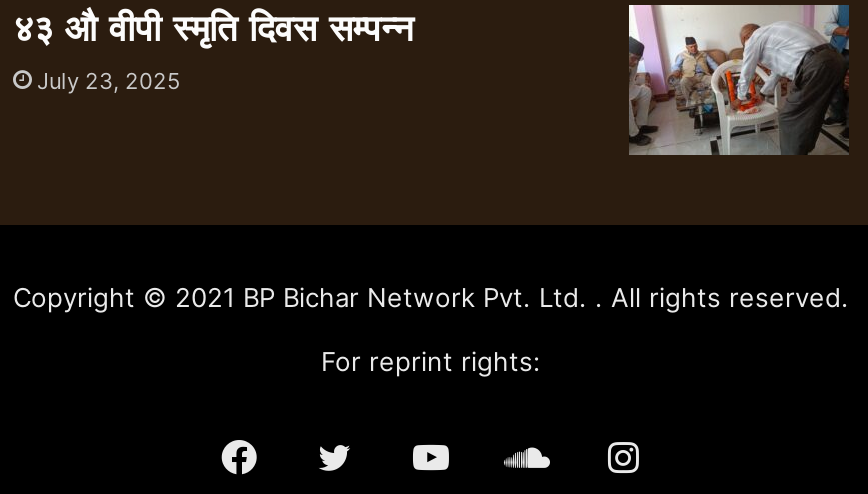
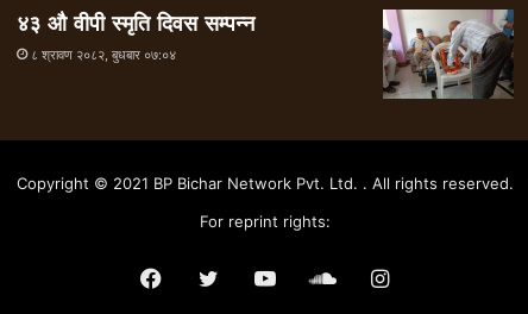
- July 23, 2025
+ ८ श्रावण २०८२, बुधबार ०७:०४
